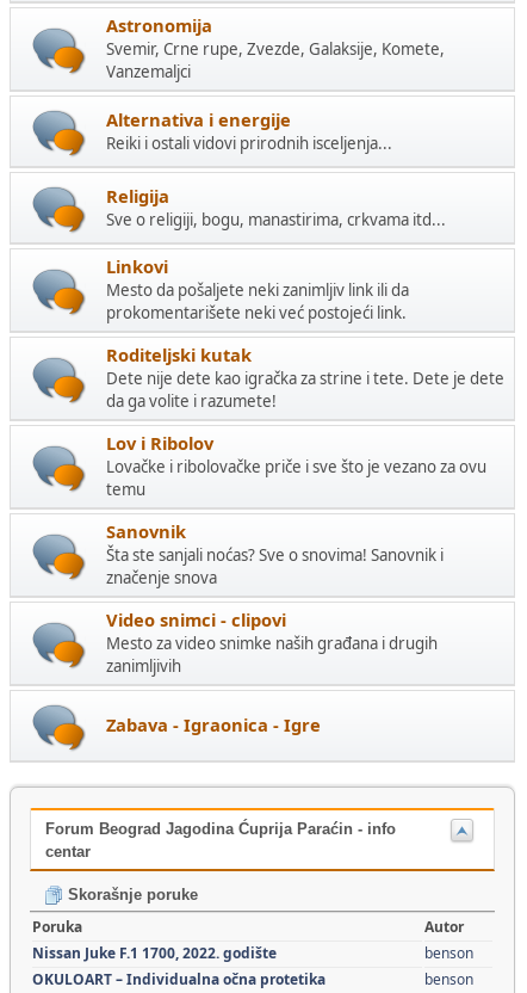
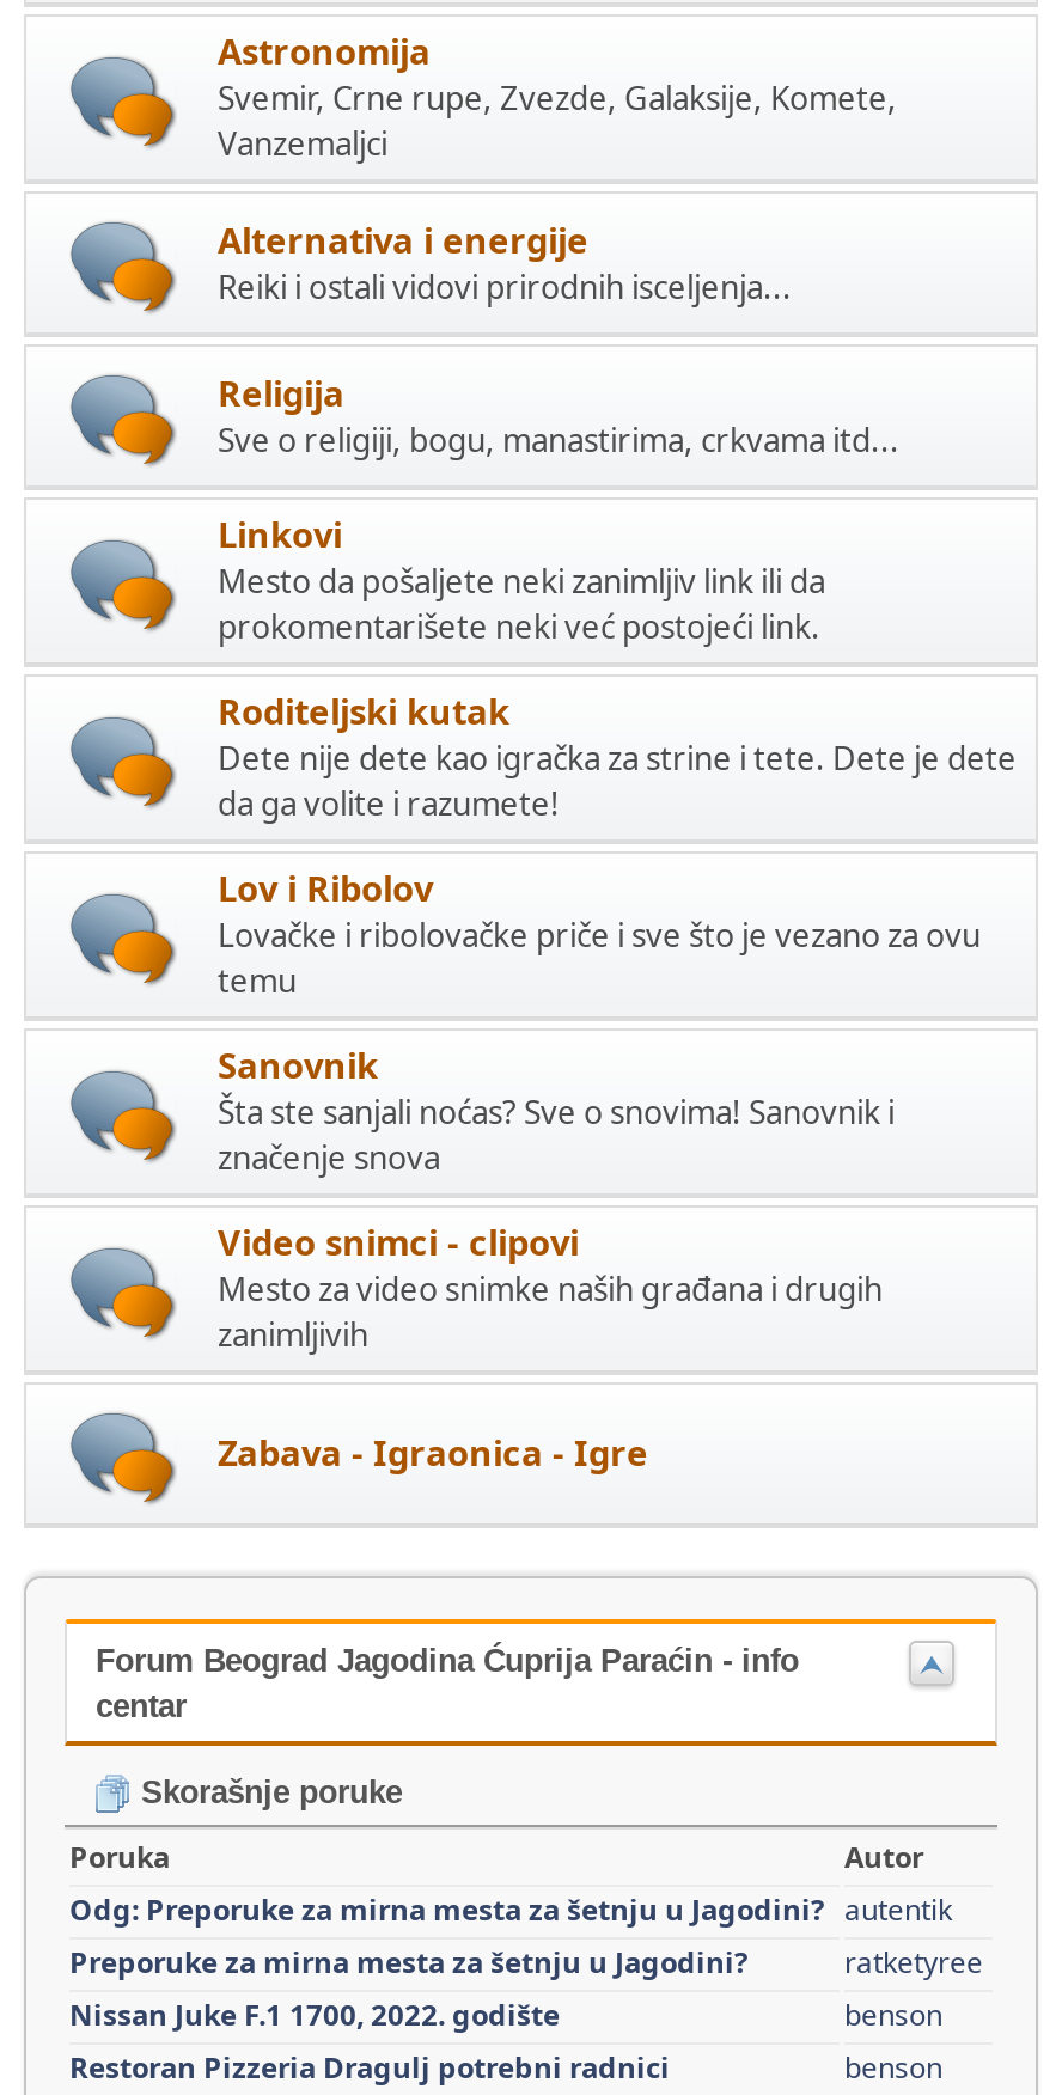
+ Odg: Preporuke za mirna mesta za šetnju u Jagodini? autentik
+ Preporuke za mirna mesta za šetnju u Jagodini?
+ ratketyree

- OKULOART – Individualna očna protetika
+ Restoran Pizzeria Dragulj potrebni radnici
